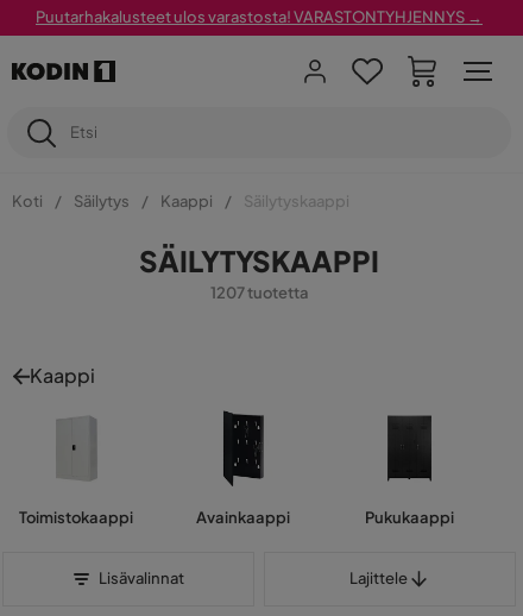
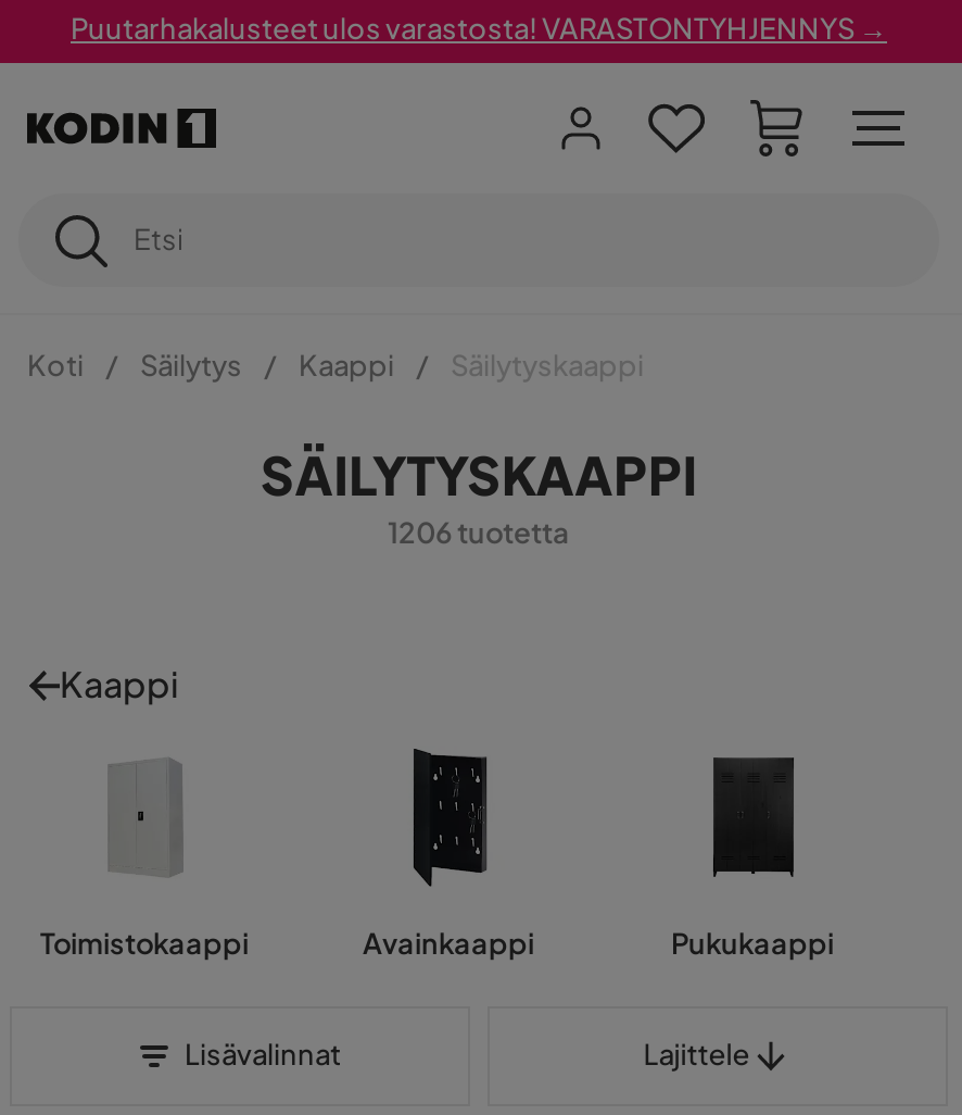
- 1207 tuotetta
+ 1206 tuotetta
